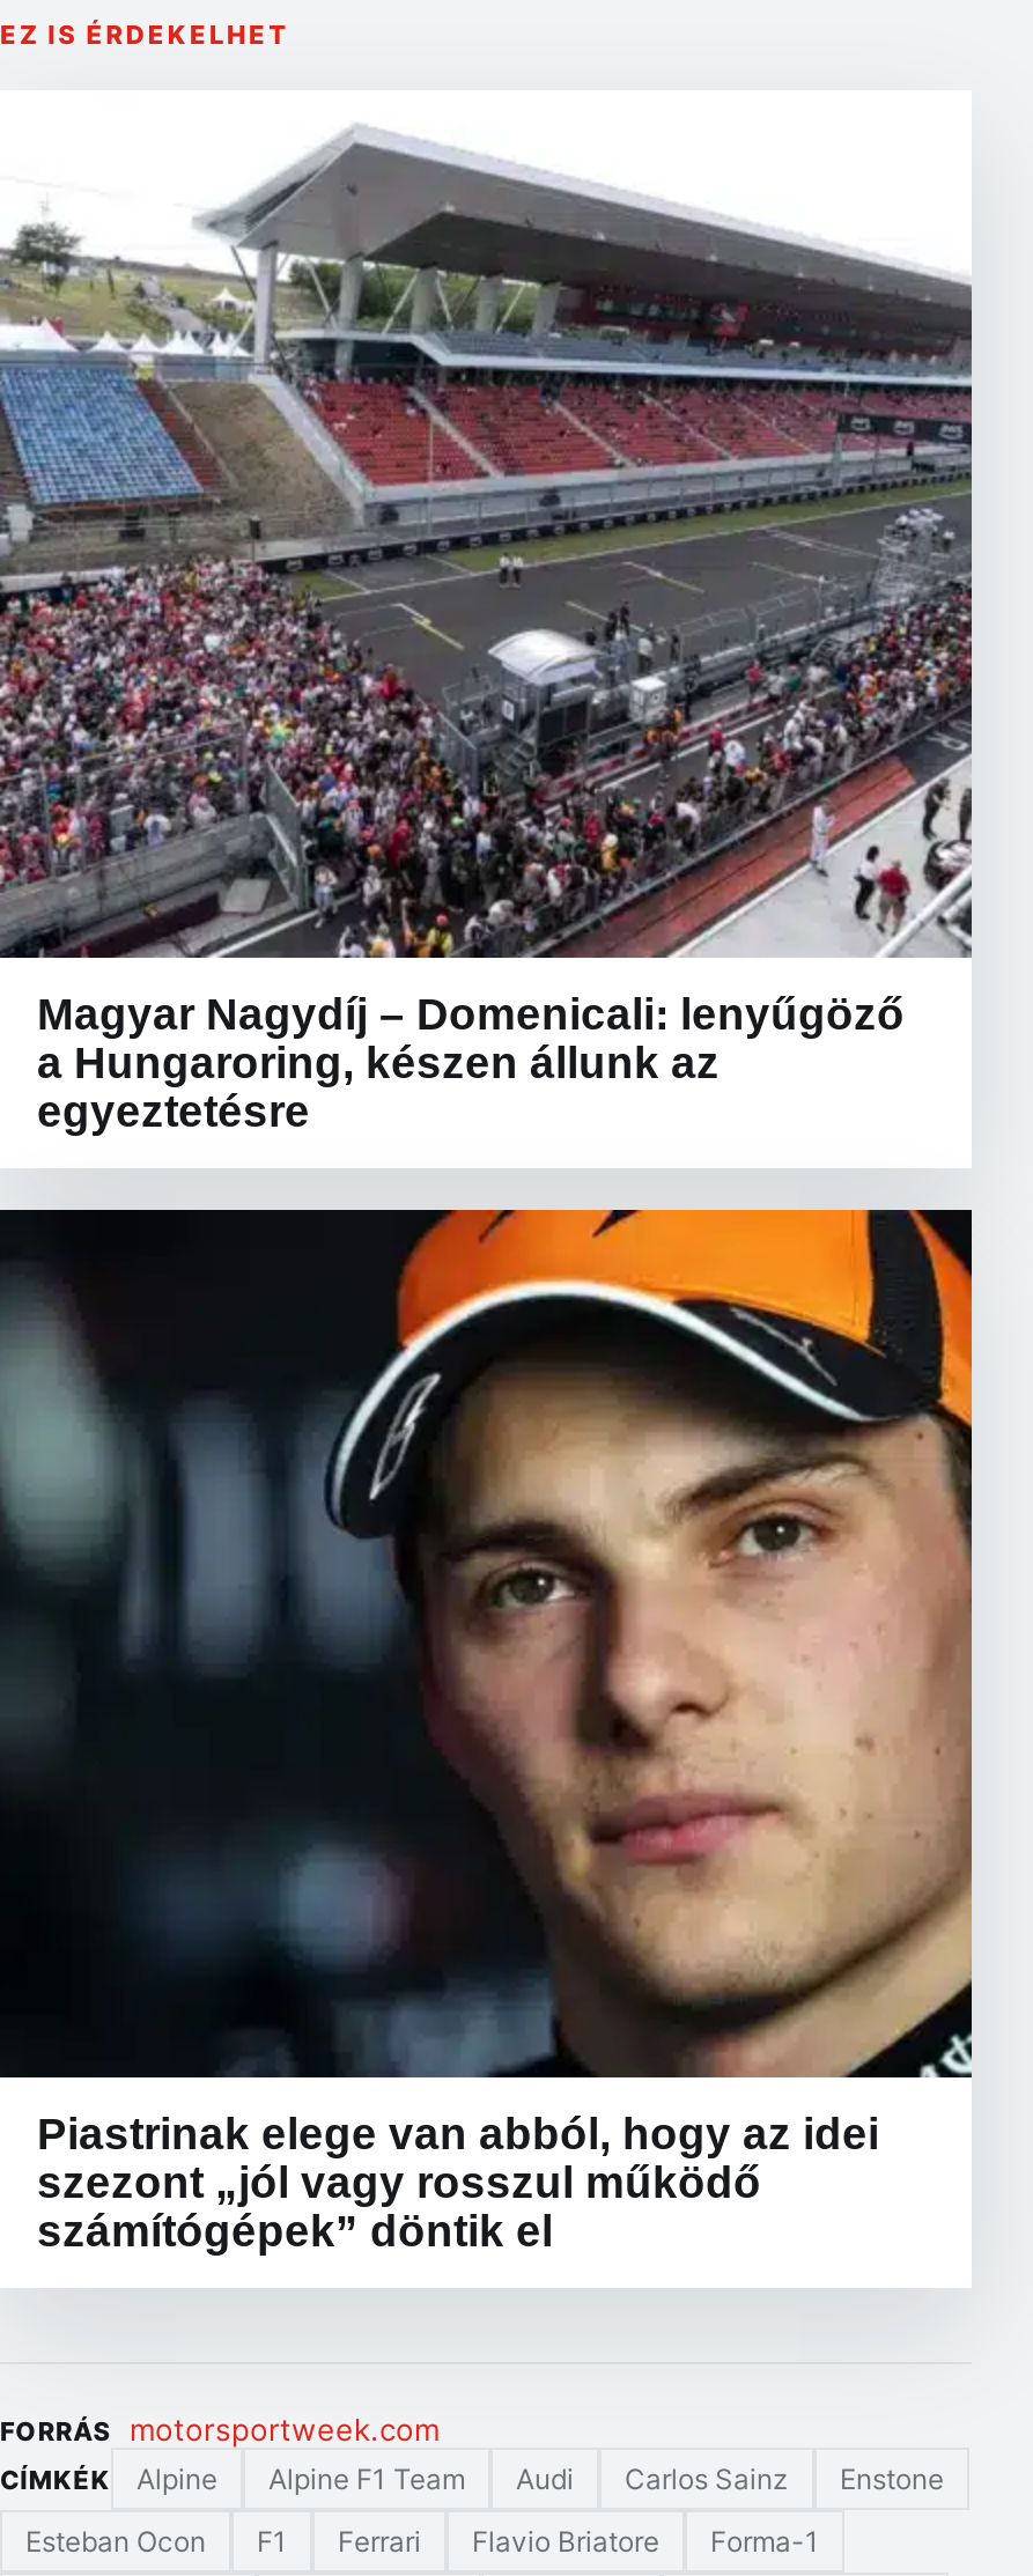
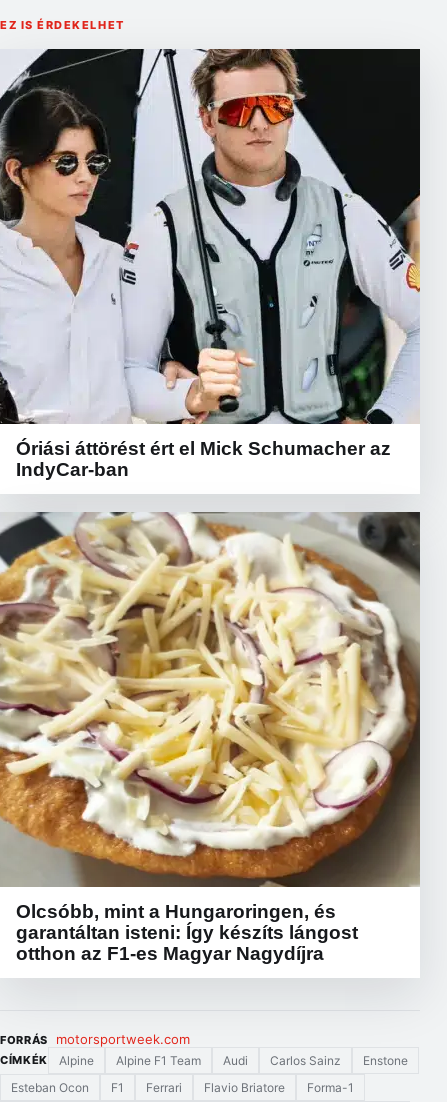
- [image]
- Magyar Nagydíj – Domenicali: lenyűgöző
- a Hungaroring, készen állunk az
- egyeztetésre
+ [image]
+ Óriási áttörést ért el Mick Schumacher az
+ IndyCar-ban

- [image]
- Piastrinak elege van abból, hogy az idei
- szezont „jól vagy rosszul működő
- számítógépek” döntik el
+ [image]
+ Olcsóbb, mint a Hungaroringen, és
+ garantáltan isteni: Így készíts lángost
+ otthon az F1-es Magyar Nagydíjra
